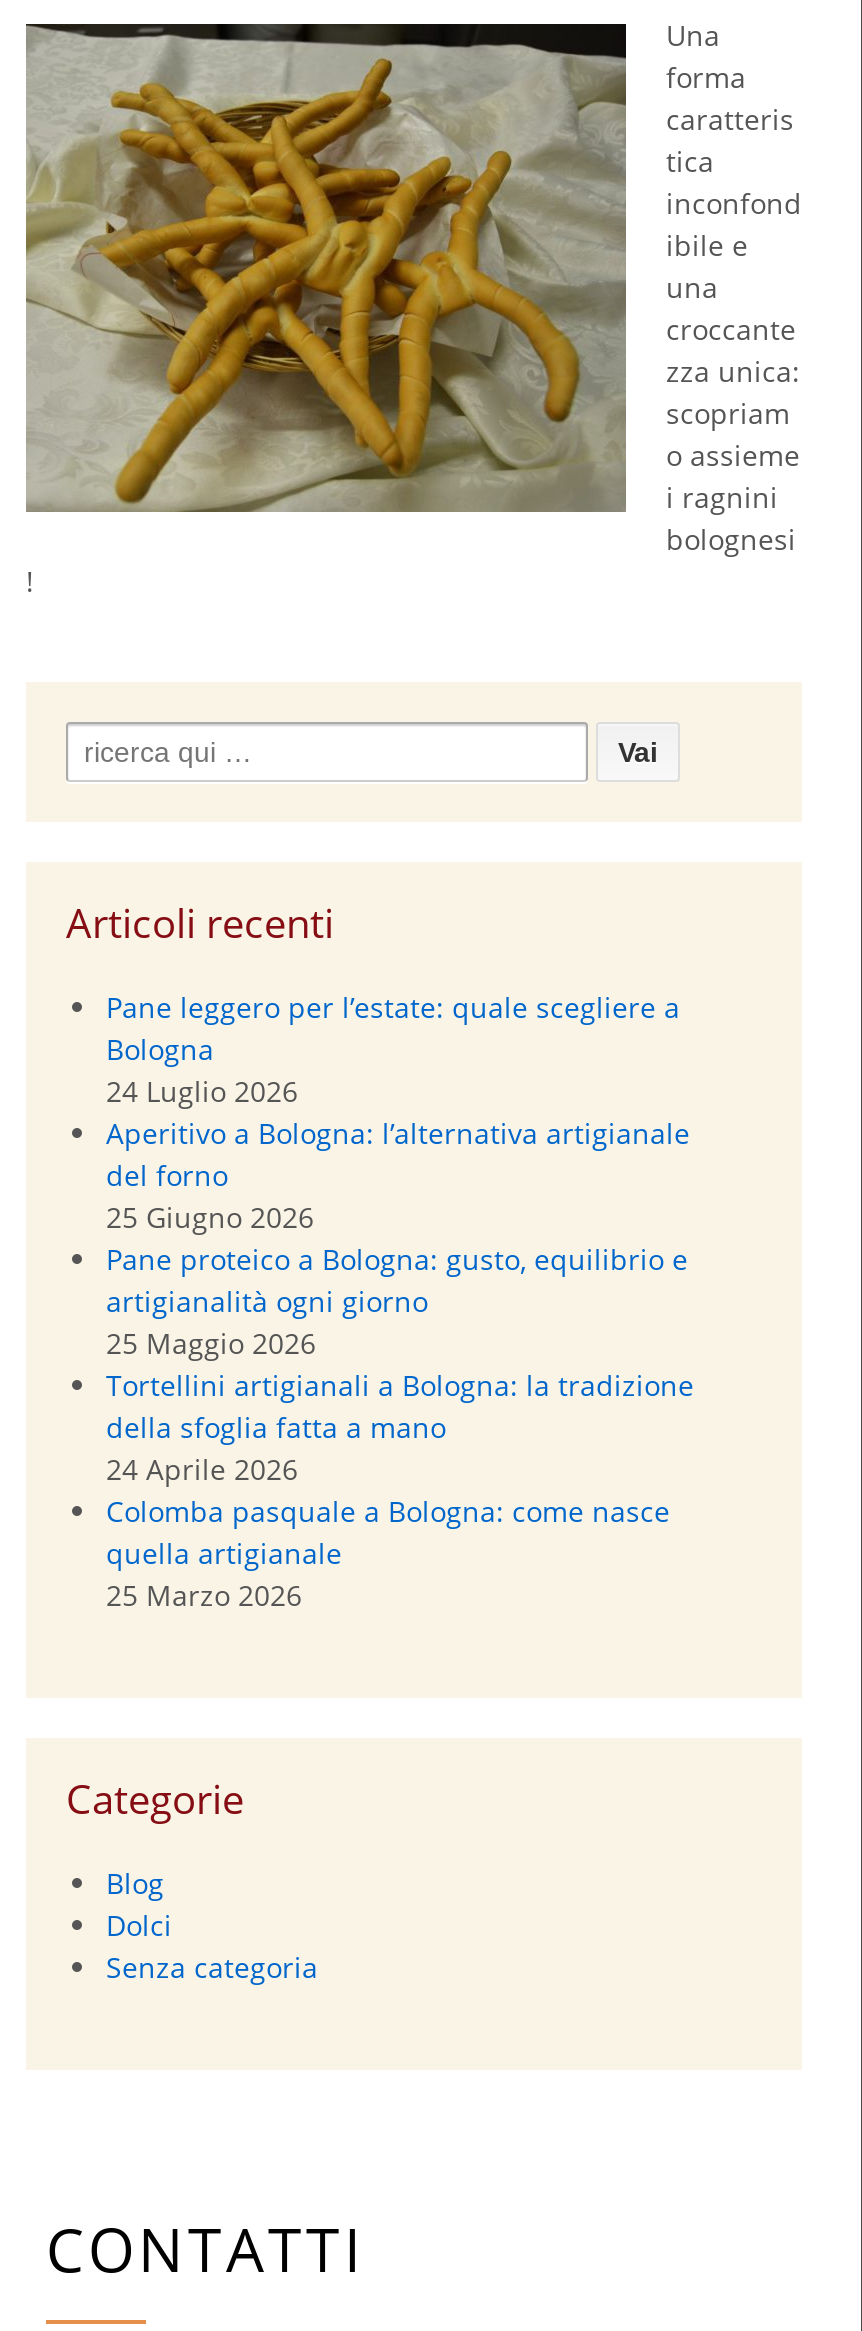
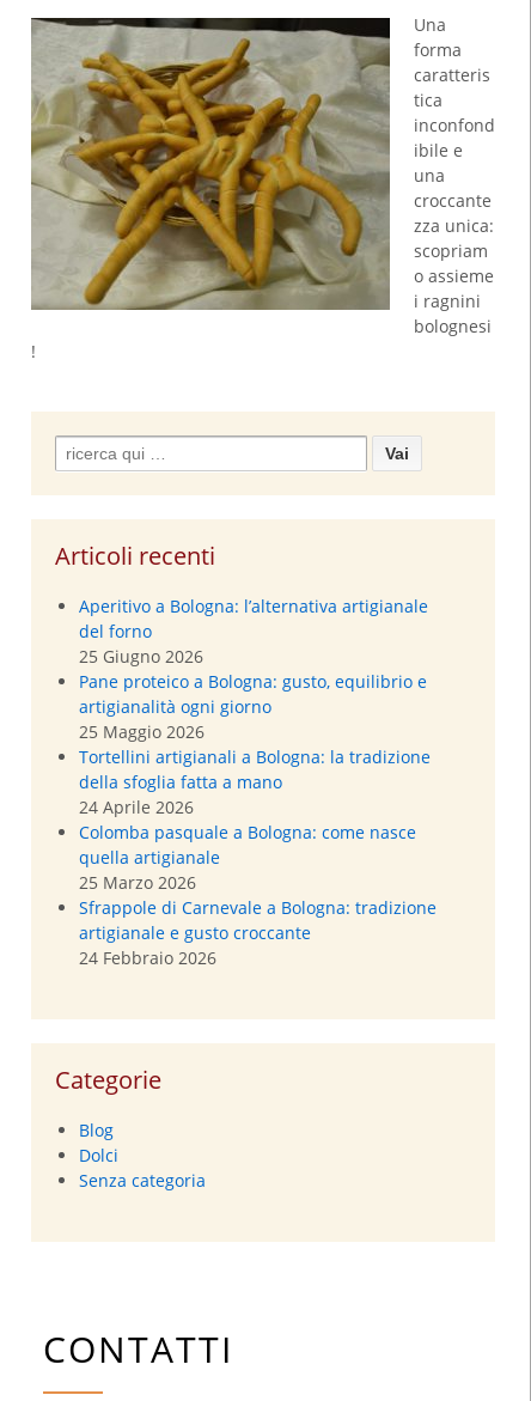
- Pane leggero per l’estate: quale scegliere a
- Bologna
- 24 Luglio 2026

moved up: Aperitivo a Bologna: l’alternativa artigianale | del forno | 25 Giugno 2026 | ... | quella artigianale | 25 Marzo 2026

+ Sfrappole di Carnevale a Bologna: tradizione
+ artigianale e gusto croccante
+ 24 Febbraio 2026
